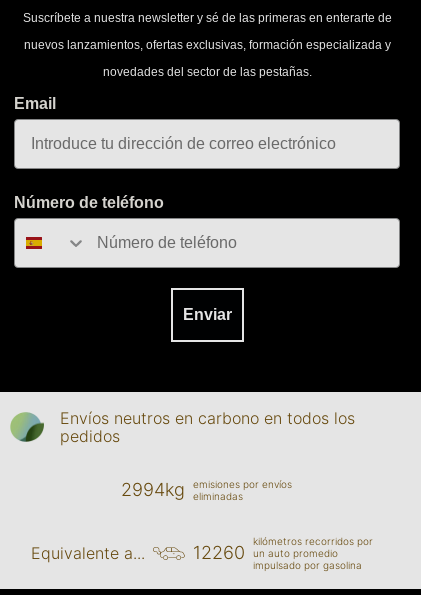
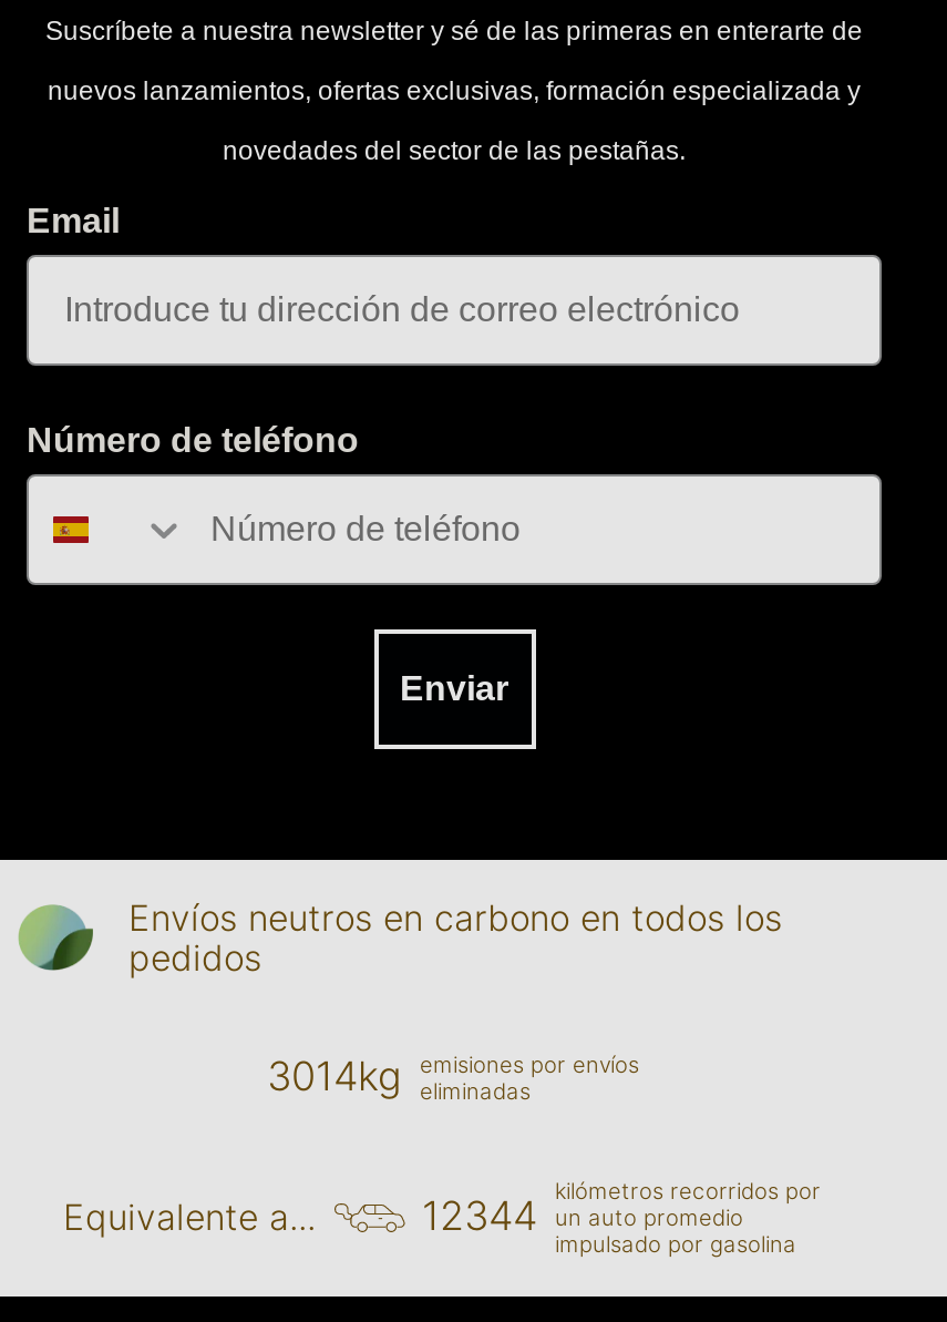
- 2994kg emisiones por envíos eliminadas
+ 3014kg emisiones por envíos eliminadas

- 12260 un auto promedio
+ 12344 un auto promedio
